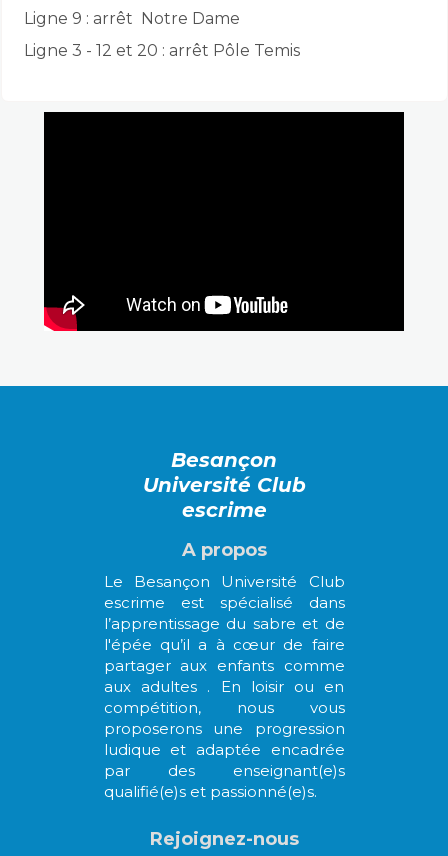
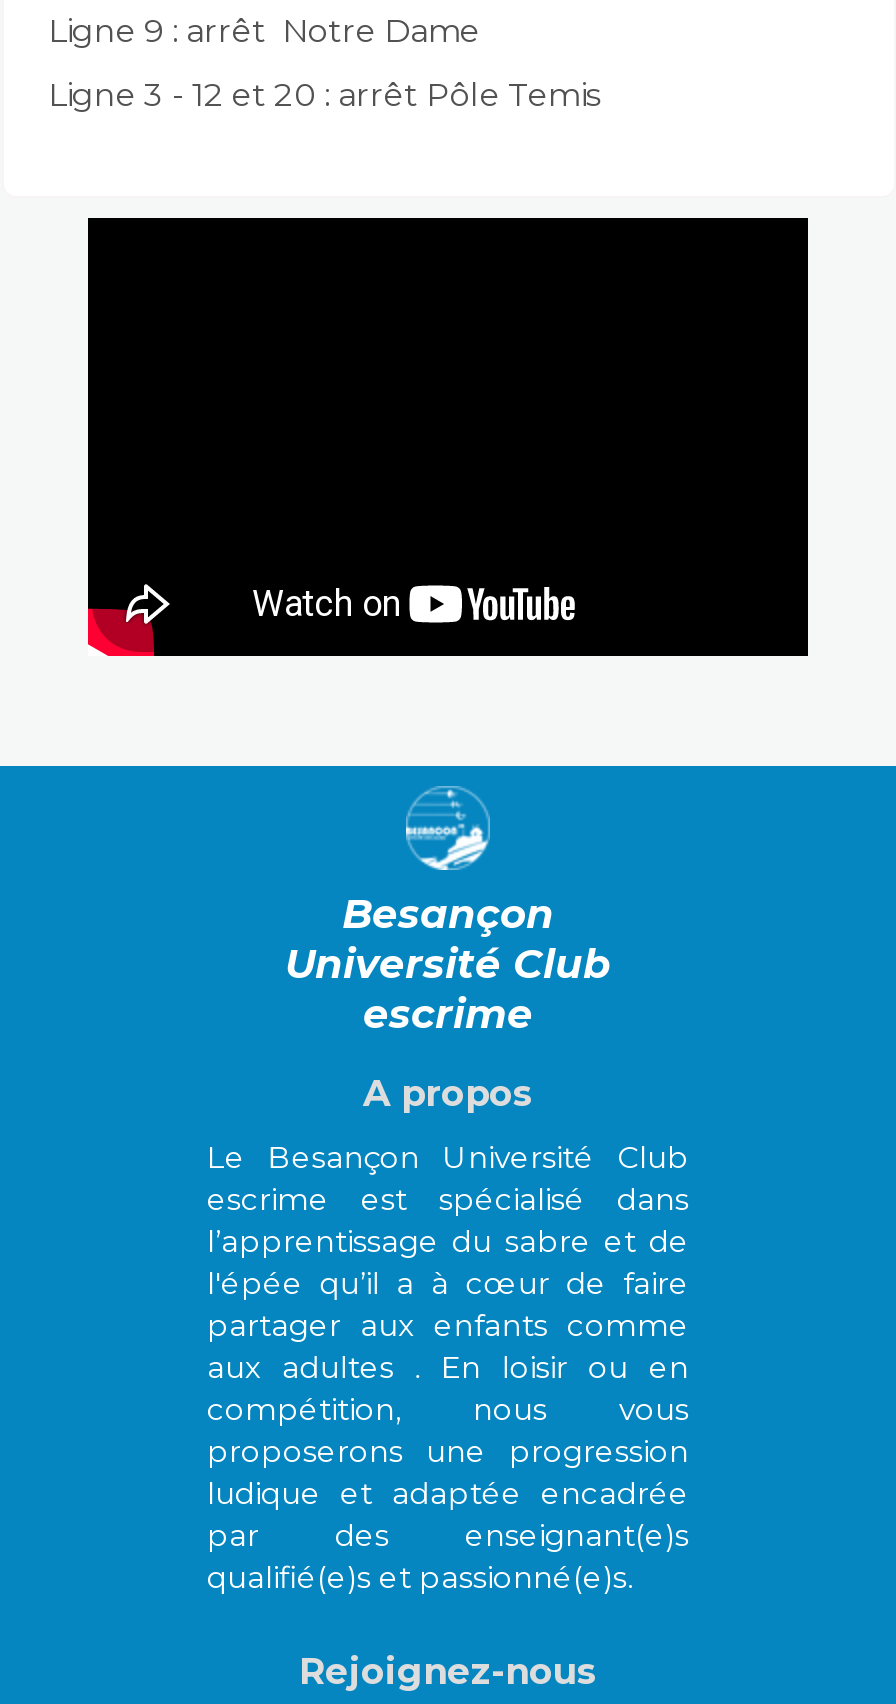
+ [image]
